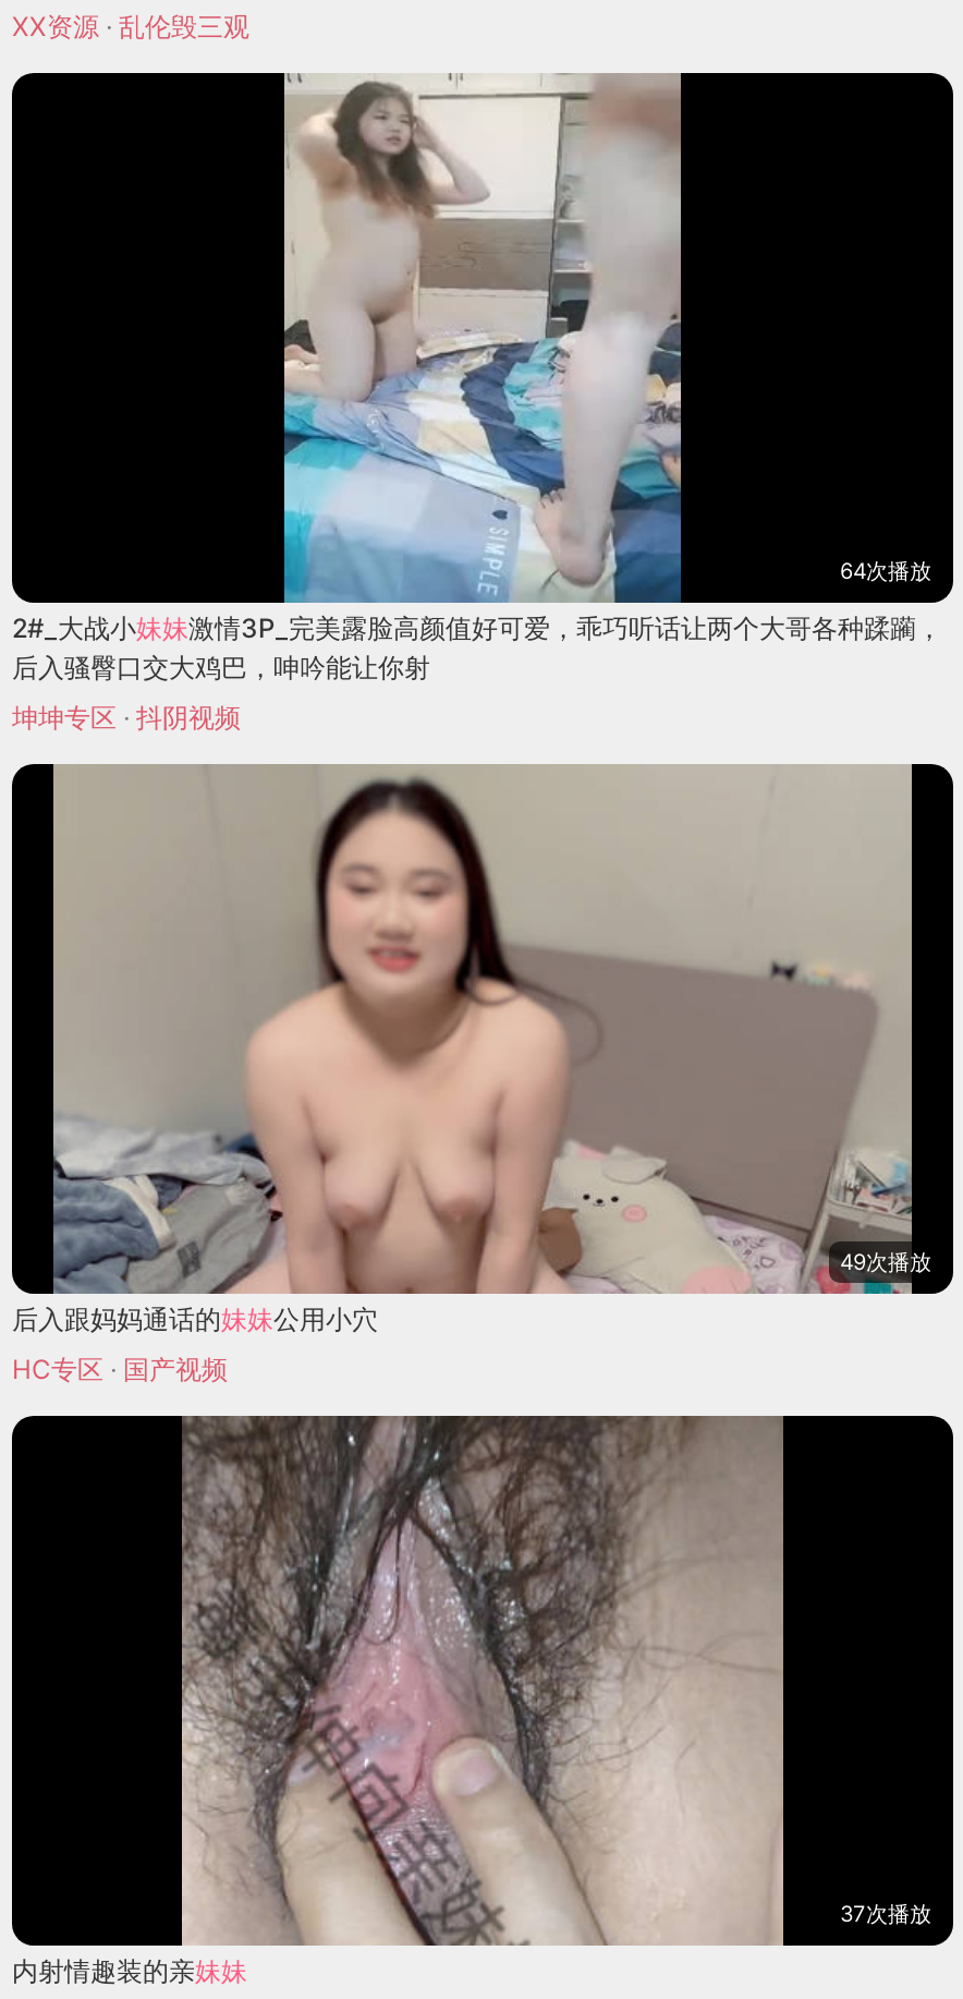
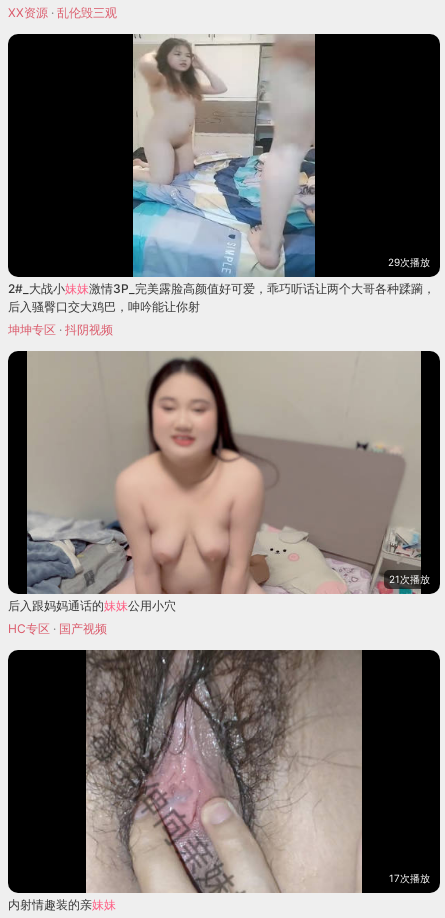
- 64次播放
+ 29次播放

- 49次播放
+ 21次播放

- 37次播放
+ 17次播放
